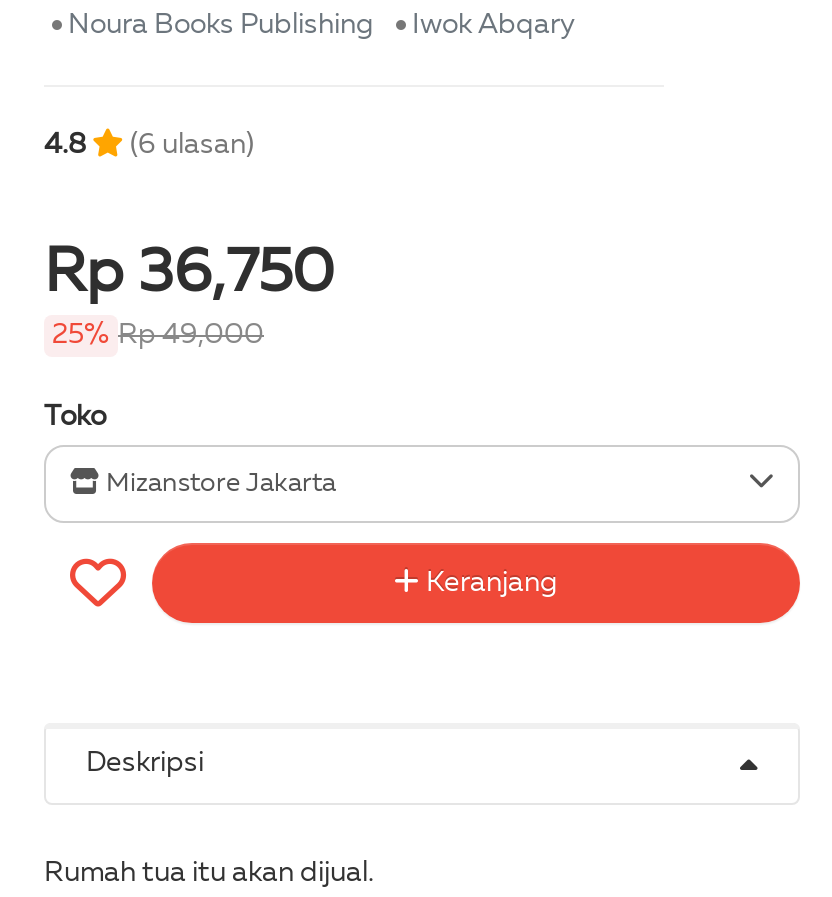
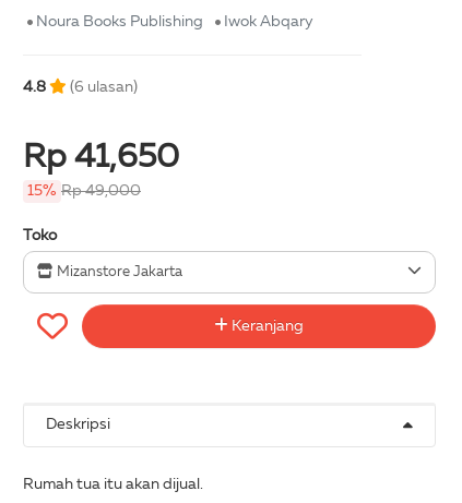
- Rp 36,750
+ Rp 41,650

- 25% Rp 49,000
+ 15% Rp 49,000
